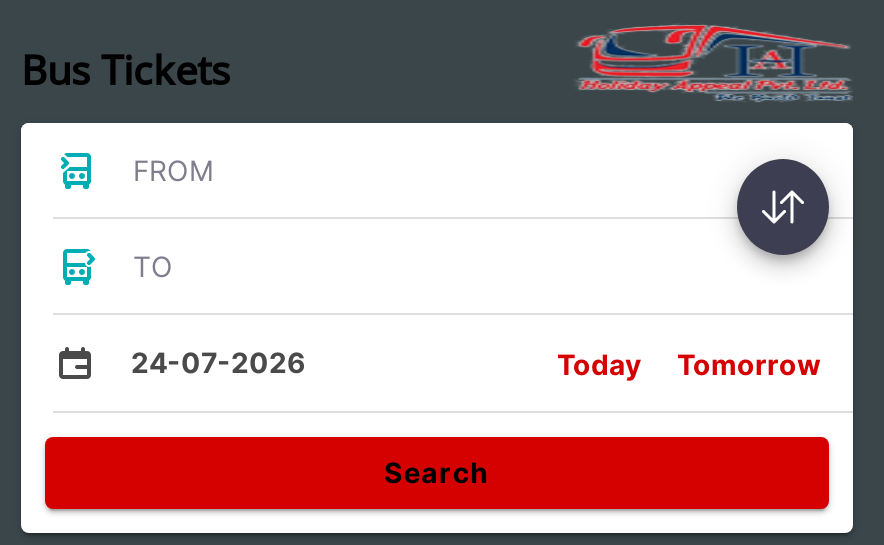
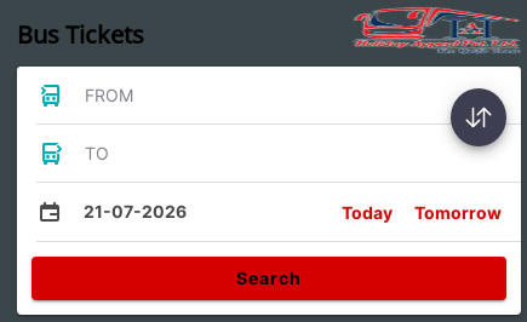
- 24-07-2026
+ 21-07-2026
